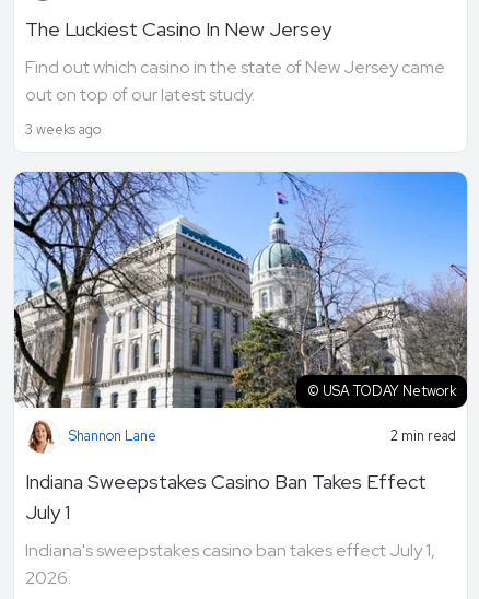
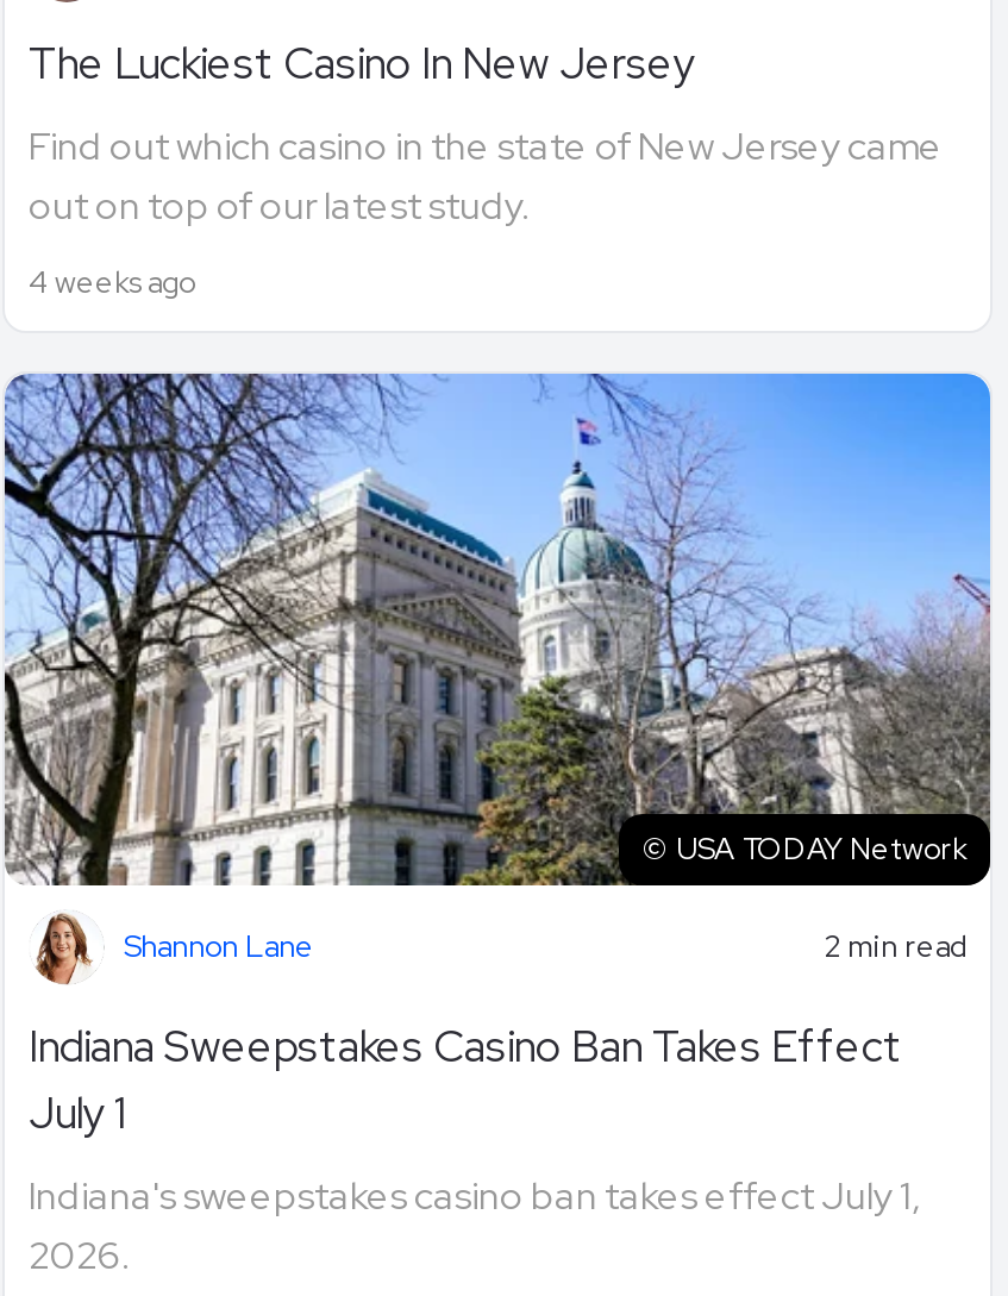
- 3 weeks ago
+ 4 weeks ago
